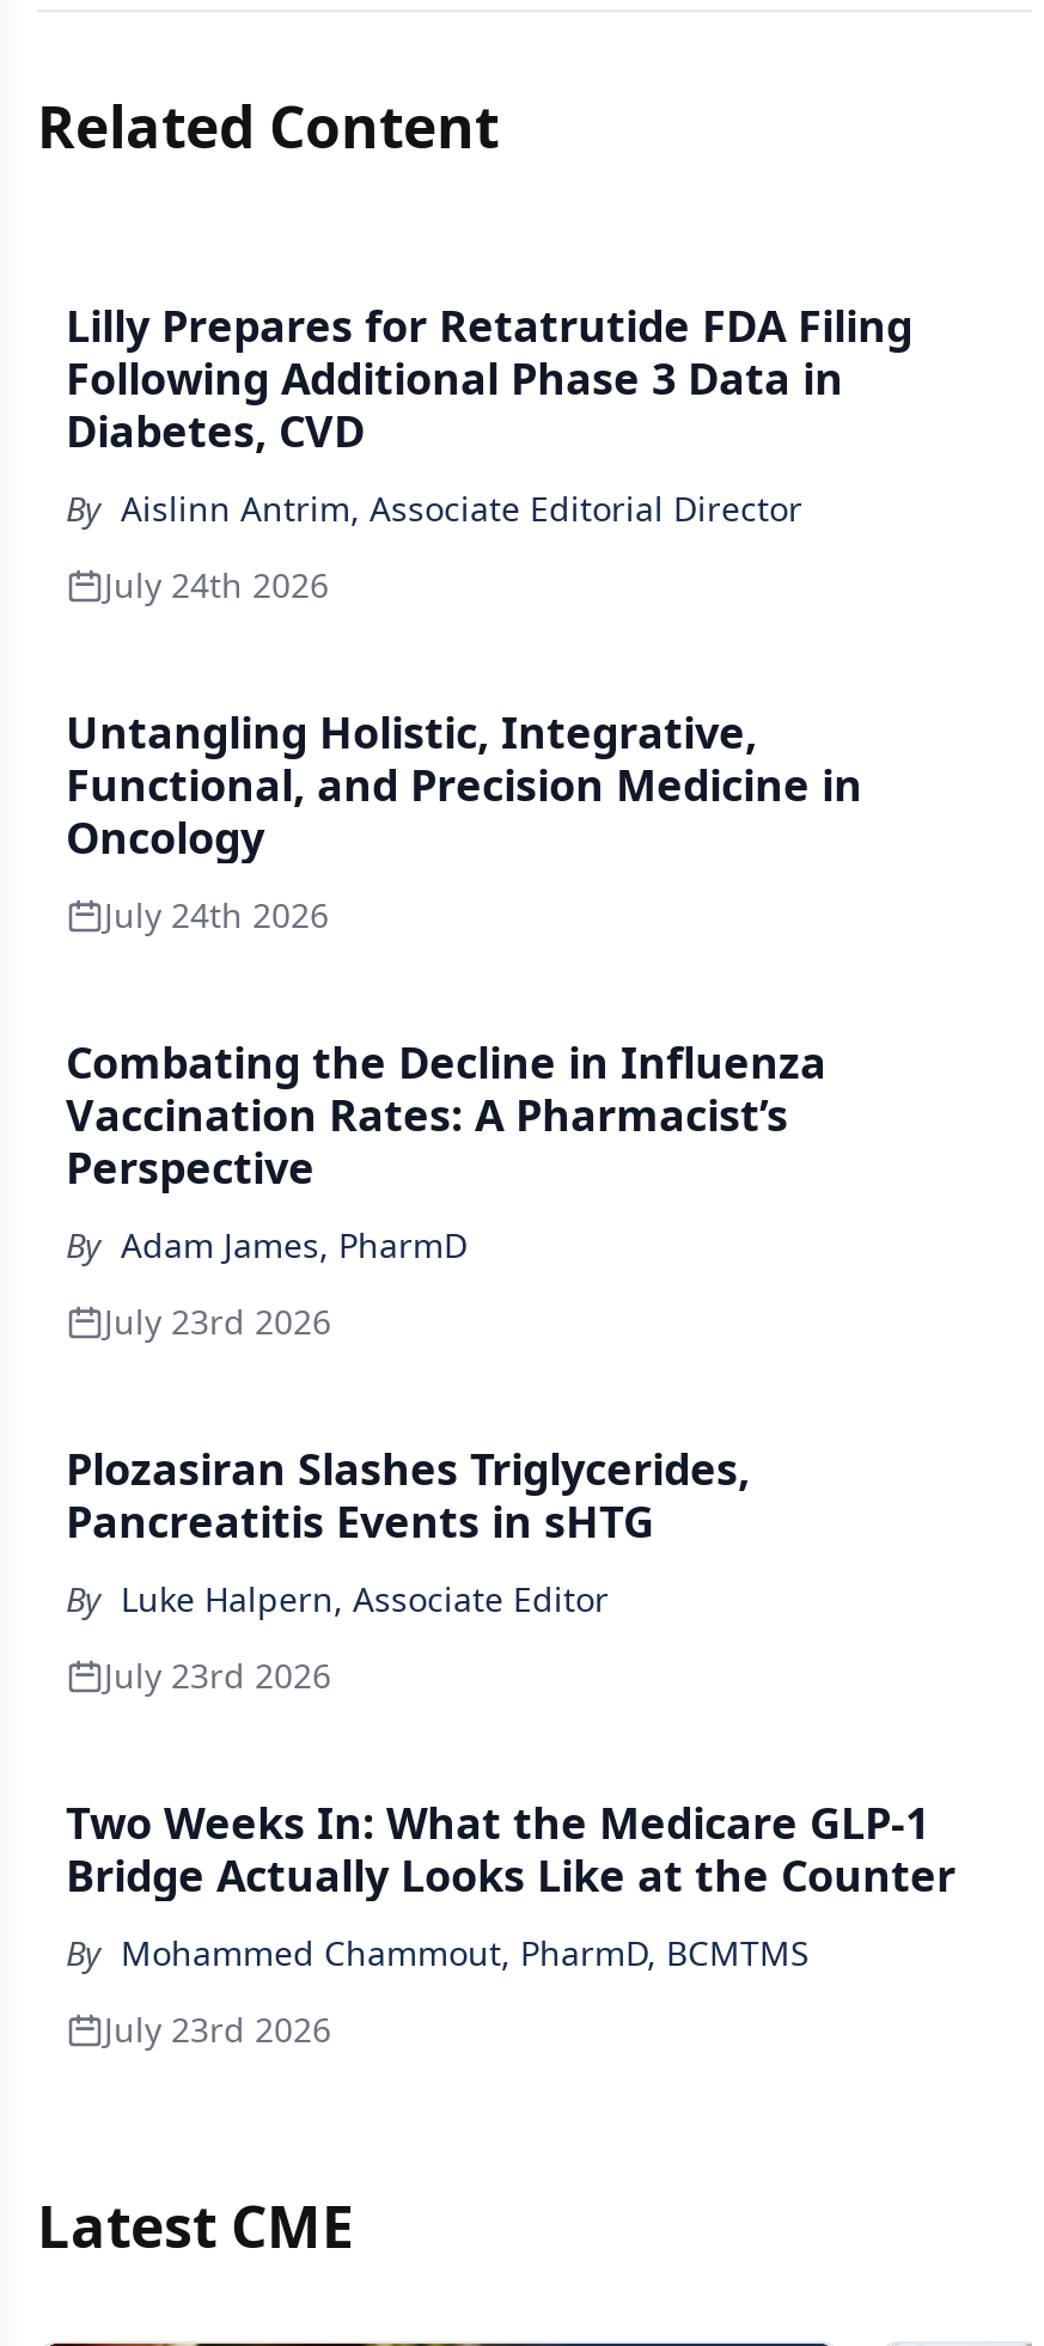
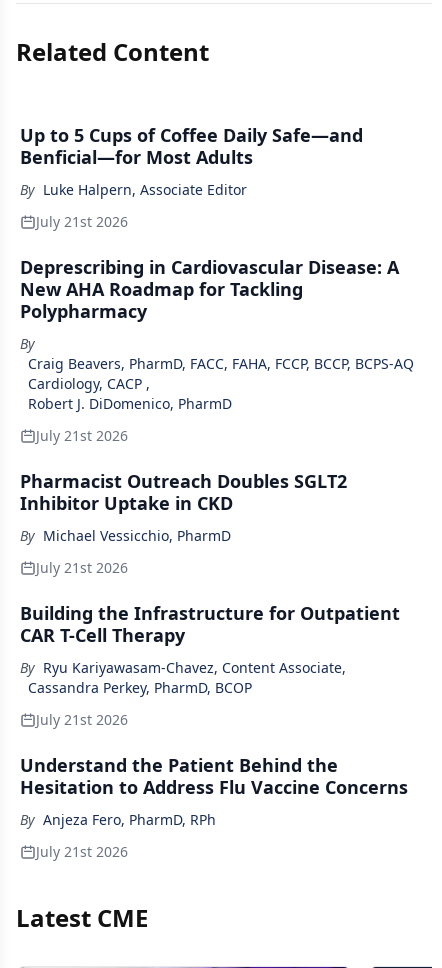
- Lilly Prepares for Retatrutide FDA Filing
- Following Additional Phase 3 Data in
- Diabetes, CVD
- By Aislinn Antrim, Associate Editorial Director
- July 24th 2026
- Untangling Holistic, Integrative,
- Functional, and Precision Medicine in
- Oncology
- July 24th 2026
- Combating the Decline in Influenza
- Vaccination Rates: A Pharmacist’s
- Perspective
- By Adam James, PharmD
- July 23rd 2026
- Plozasiran Slashes Triglycerides,
- Pancreatitis Events in sHTG
+ Up to 5 Cups of Coffee Daily Safe—and
+ Benficial—for Most Adults

moved up: By Luke Halpern, Associate Editor

- July 23rd 2026
- Two Weeks In: What the Medicare GLP-1
- Bridge Actually Looks Like at the Counter
- By Mohammed Chammout, PharmD, BCMTMS
- July 23rd 2026
+ July 21st 2026
+ Deprescribing in Cardiovascular Disease: A
+ New AHA Roadmap for Tackling
+ Polypharmacy
+ By
+ Craig Beavers, PharmD, FACC, FAHA, FCCP, BCCP, BCPS-AQ
+ Cardiology, CACP,
+ Robert J. DiDomenico, PharmD
+ July 21st 2026
+ Pharmacist Outreach Doubles SGLT2
+ Inhibitor Uptake in CKD
+ By Michael Vessicchio, PharmD
+ July 21st 2026
+ Building the Infrastructure for Outpatient
+ CAR T-Cell Therapy
+ By Ryu Kariyawasam-Chavez, Content Associate,
+ Cassandra Perkey, PharmD, BCOP
+ July 21st 2026
+ Understand the Patient Behind the
+ Hesitation to Address Flu Vaccine Concerns
+ By Anjeza Fero, PharmD, RPh
+ July 21st 2026
